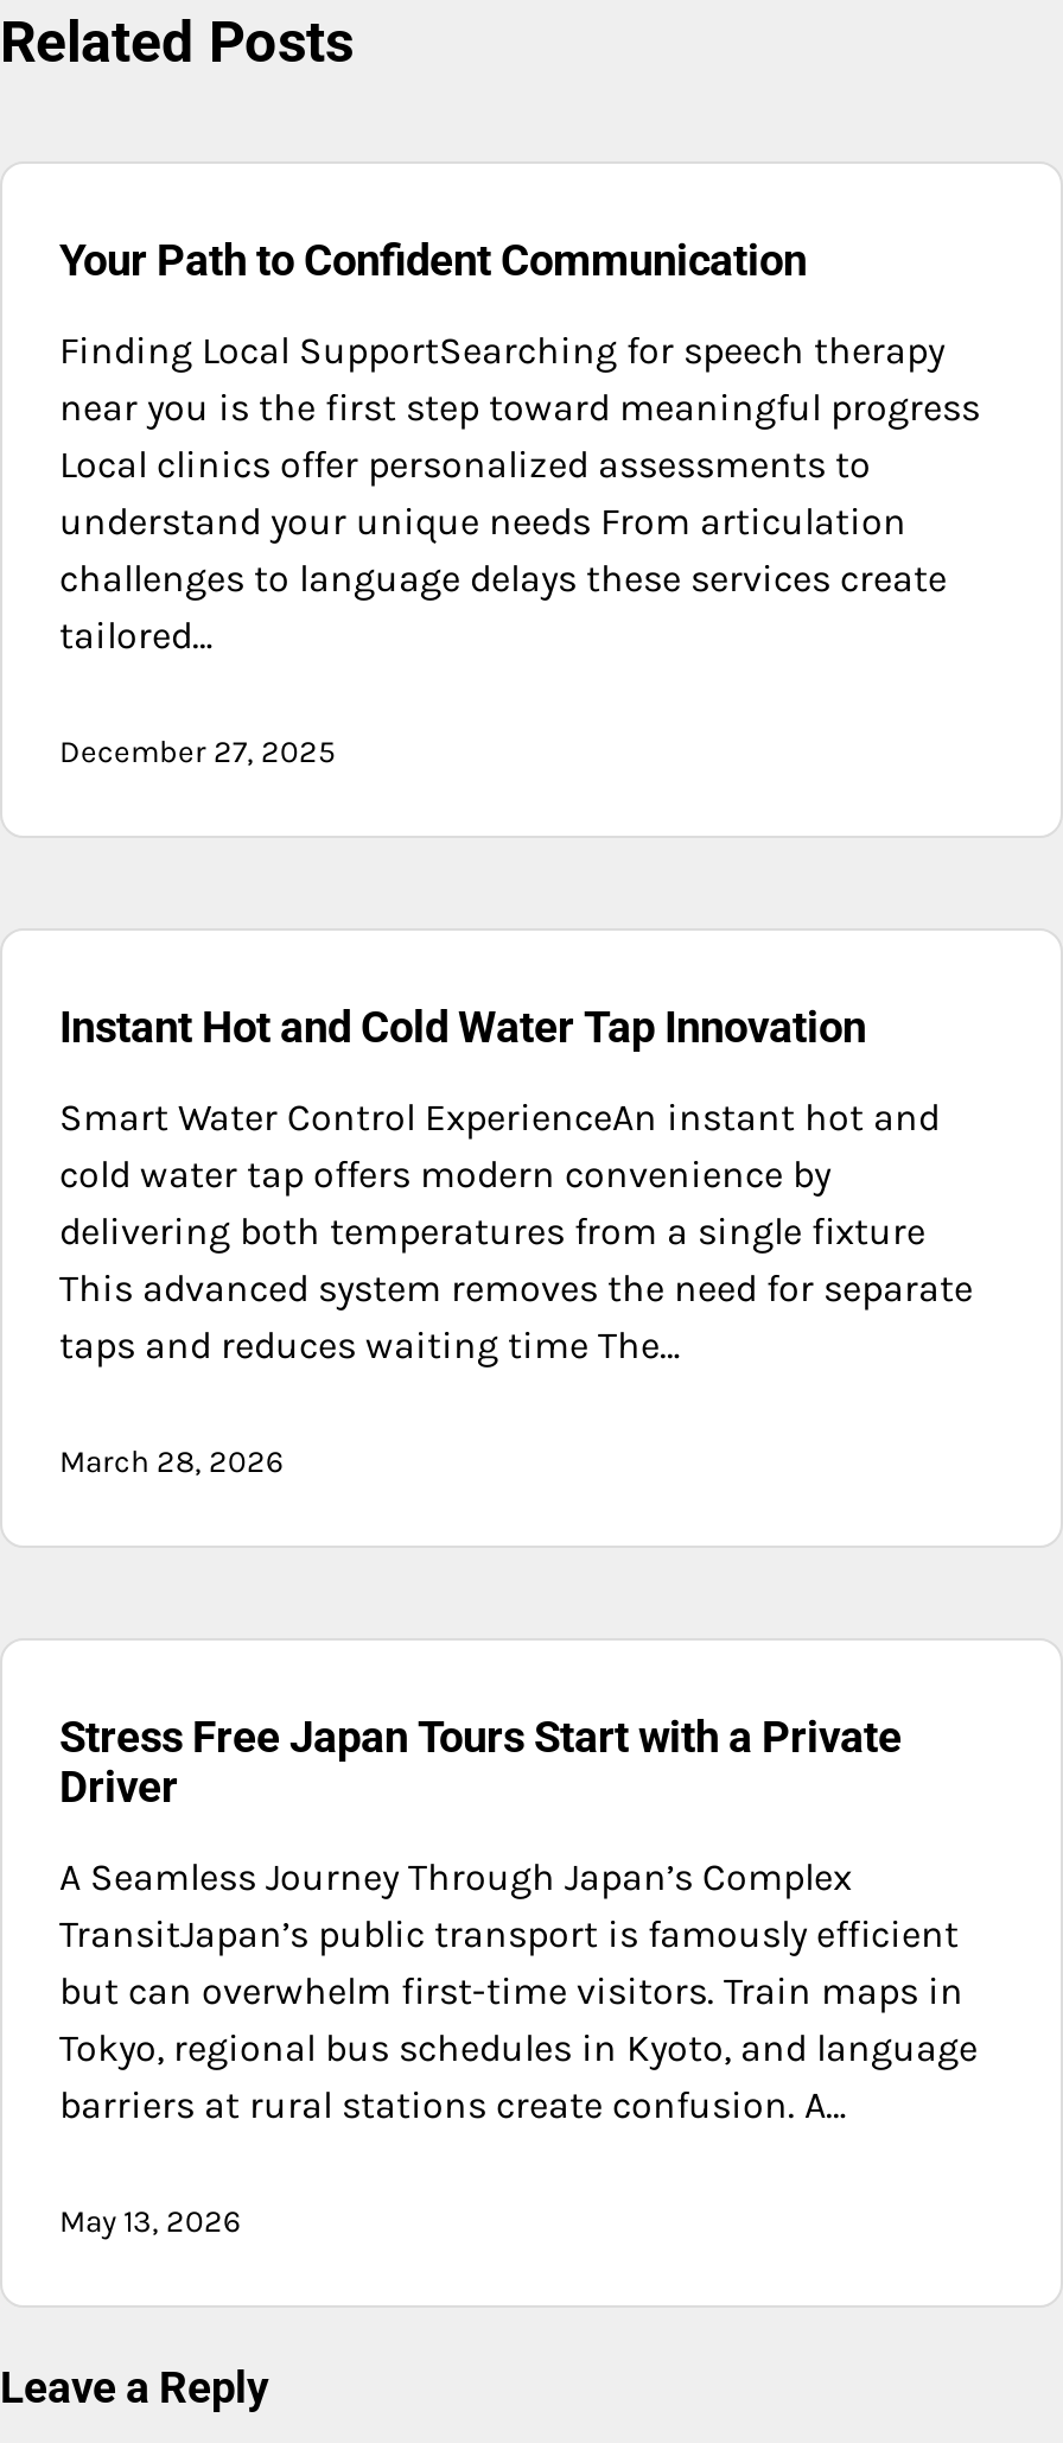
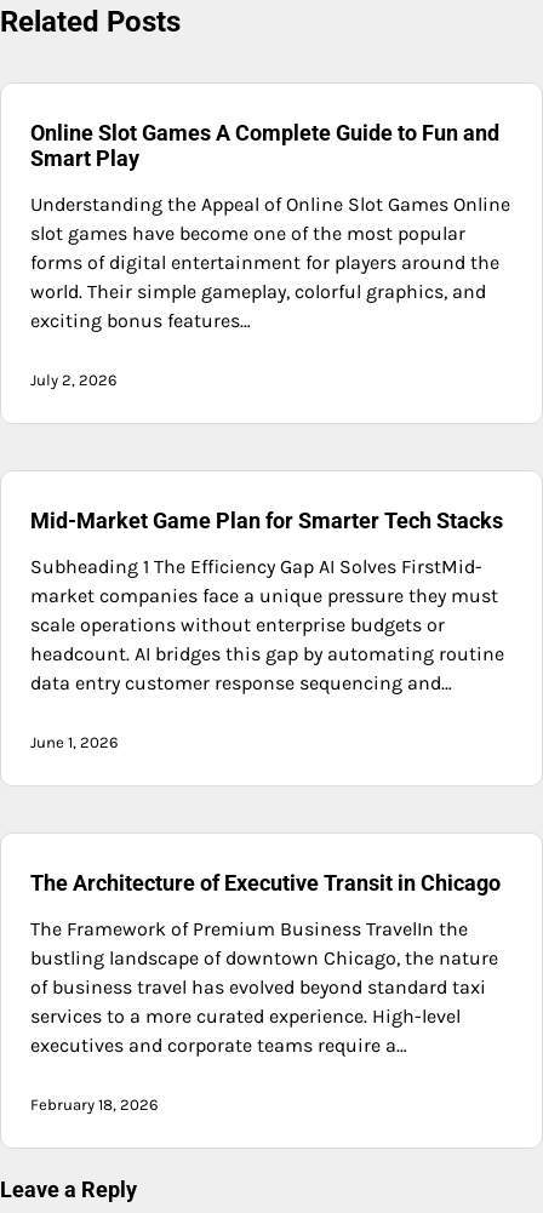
- Your Path to Confident Communication
+ Online Slot Games A Complete Guide to Fun and
+ Smart Play

- Finding Local SupportSearching for speech therapy
- near you is the first step toward meaningful progress
- Local clinics offer personalized assessments to
- understand your unique needs From articulation
- challenges to language delays these services create
- tailored…
+ Understanding the Appeal of Online Slot Games Online
+ slot games have become one of the most popular
+ forms of digital entertainment for players around the
+ world. Their simple gameplay, colorful graphics, and
+ exciting bonus features…

- December 27, 2025
+ July 2, 2026

- Instant Hot and Cold Water Tap Innovation
+ Mid-Market Game Plan for Smarter Tech Stacks

- Smart Water Control ExperienceAn instant hot and
- cold water tap offers modern convenience by
- delivering both temperatures from a single fixture
- This advanced system removes the need for separate
- taps and reduces waiting time The…
+ Subheading 1 The Efficiency Gap AI Solves FirstMid-
+ market companies face a unique pressure they must
+ scale operations without enterprise budgets or
+ headcount. AI bridges this gap by automating routine
+ data entry customer response sequencing and…

- March 28, 2026
+ June 1, 2026

- Stress Free Japan Tours Start with a Private
- Driver
+ The Architecture of Executive Transit in Chicago

- A Seamless Journey Through Japan’s Complex
- TransitJapan’s public transport is famously efficient
- but can overwhelm first-time visitors. Train maps in
- Tokyo, regional bus schedules in Kyoto, and language
- barriers at rural stations create confusion. A…
+ The Framework of Premium Business TravelIn the
+ bustling landscape of downtown Chicago, the nature
+ of business travel has evolved beyond standard taxi
+ services to a more curated experience. High-level
+ executives and corporate teams require a…

- May 13, 2026
+ February 18, 2026
